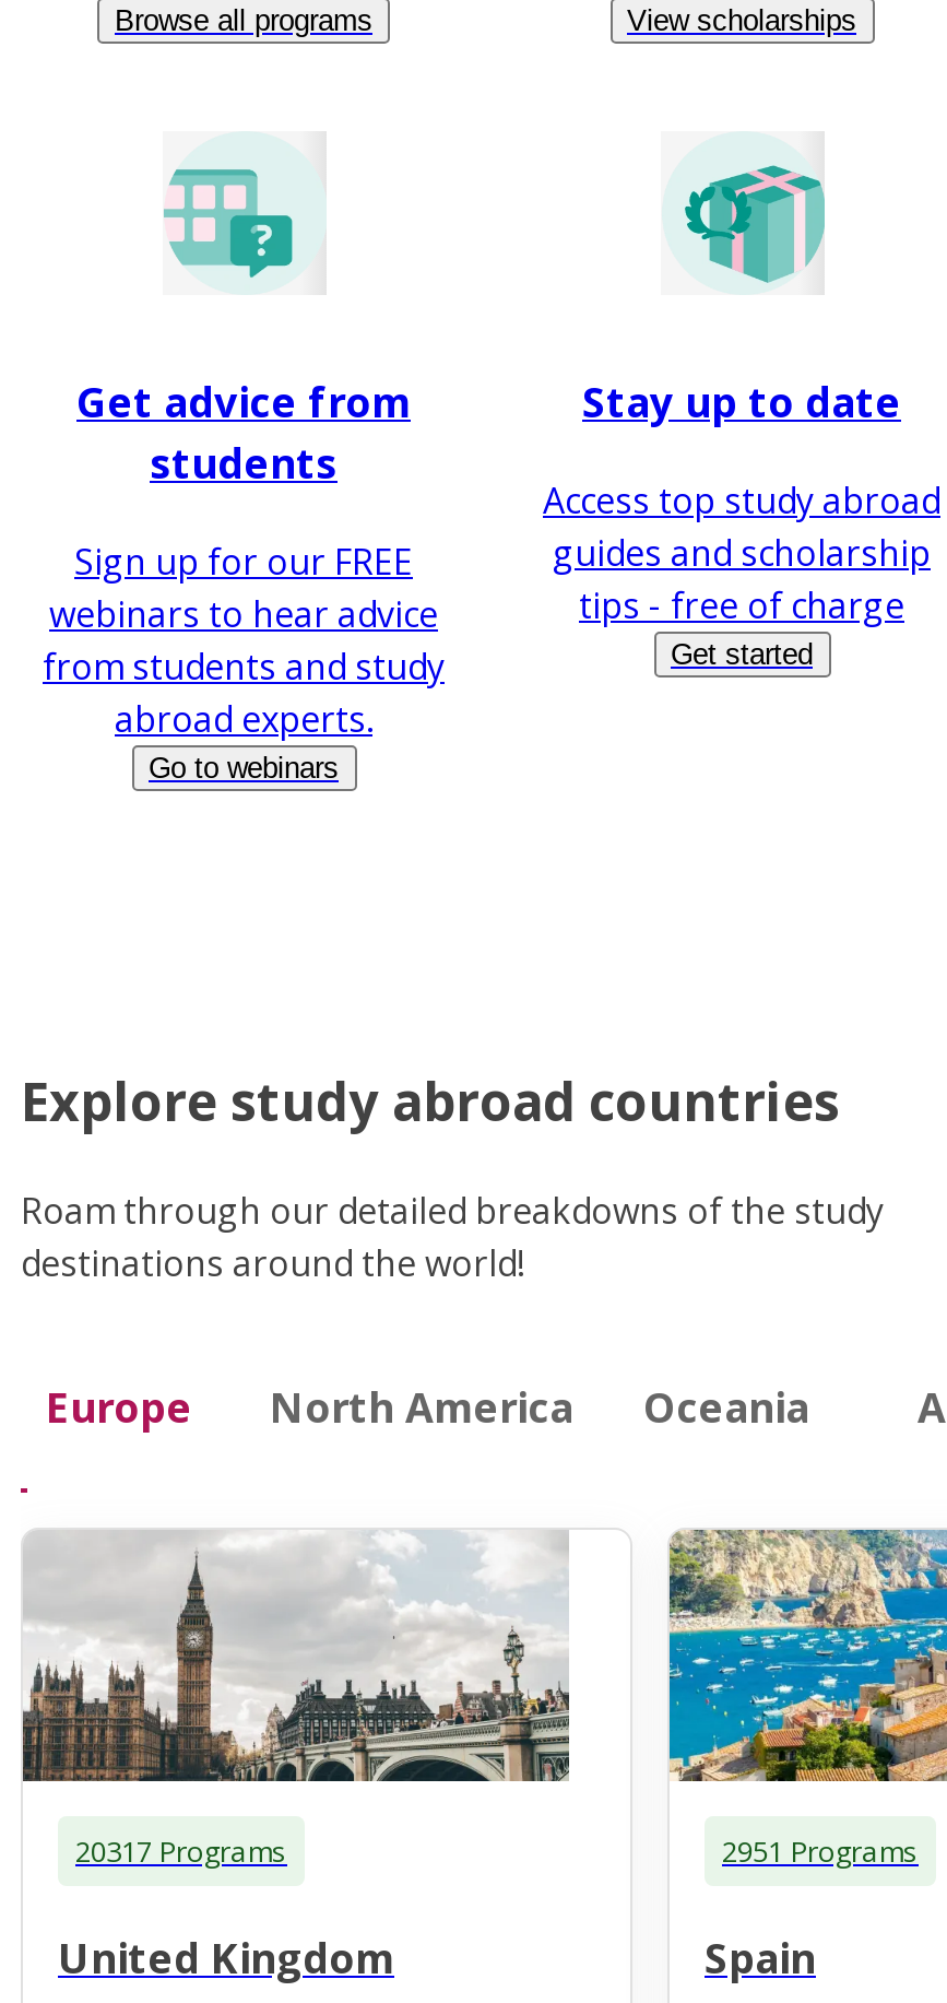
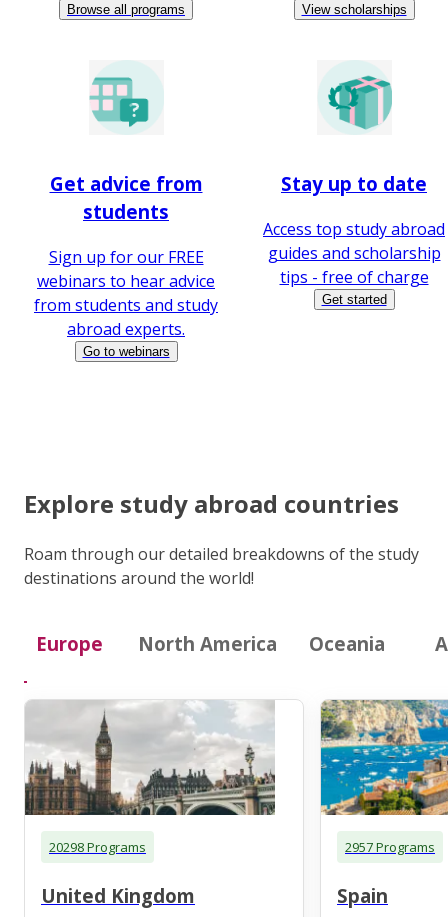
- 20317 Programs
+ 20298 Programs

- 2951 Programs
+ 2957 Programs
